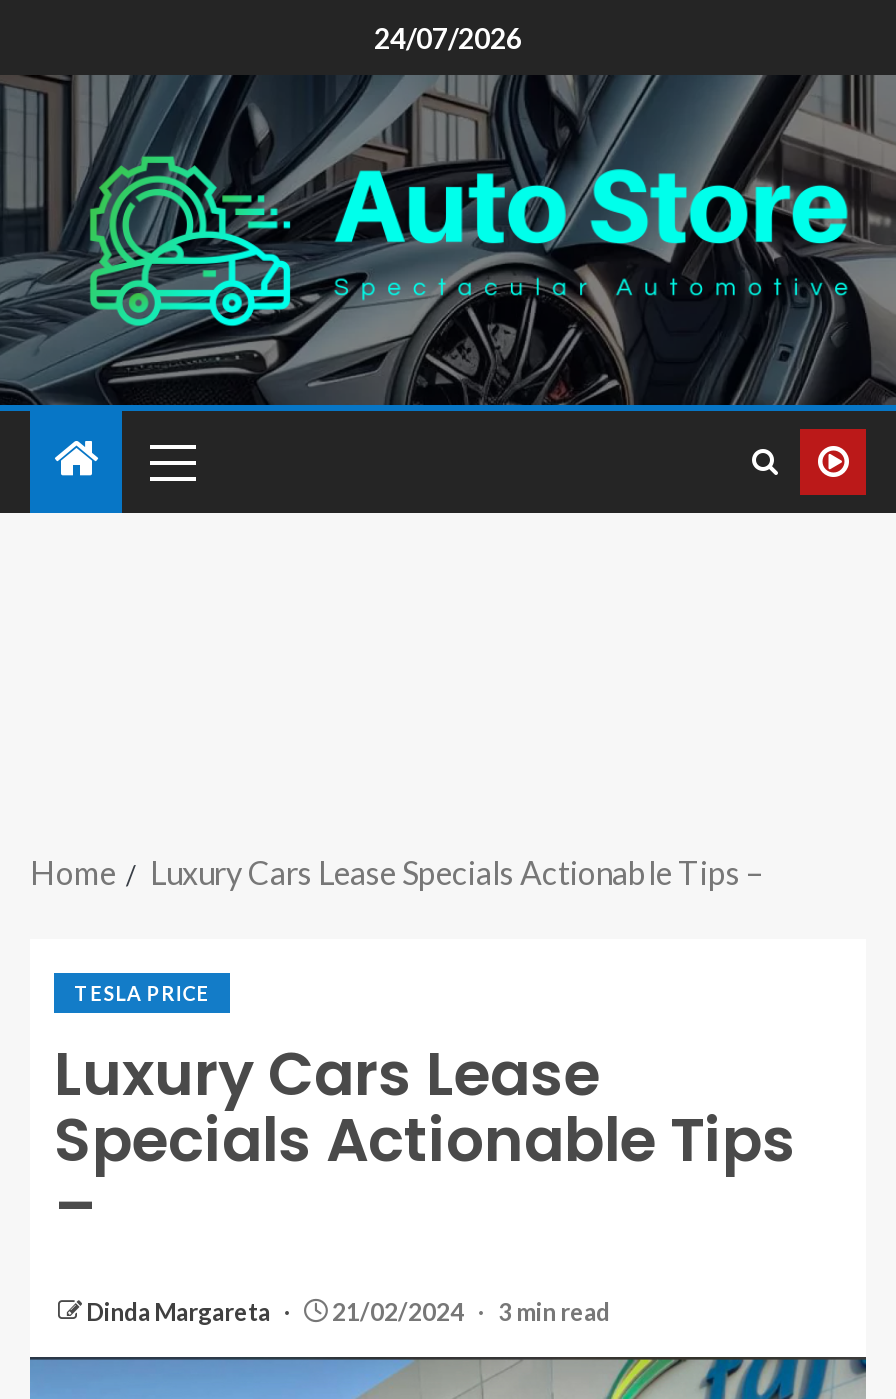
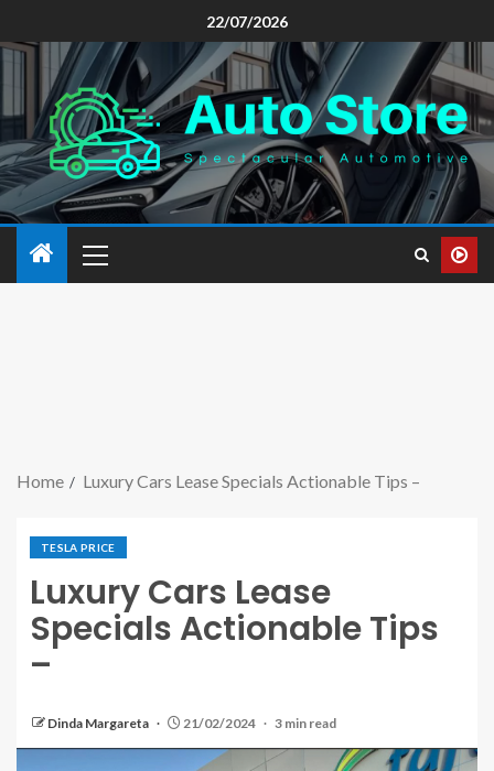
- 24/07/2026
+ 22/07/2026
